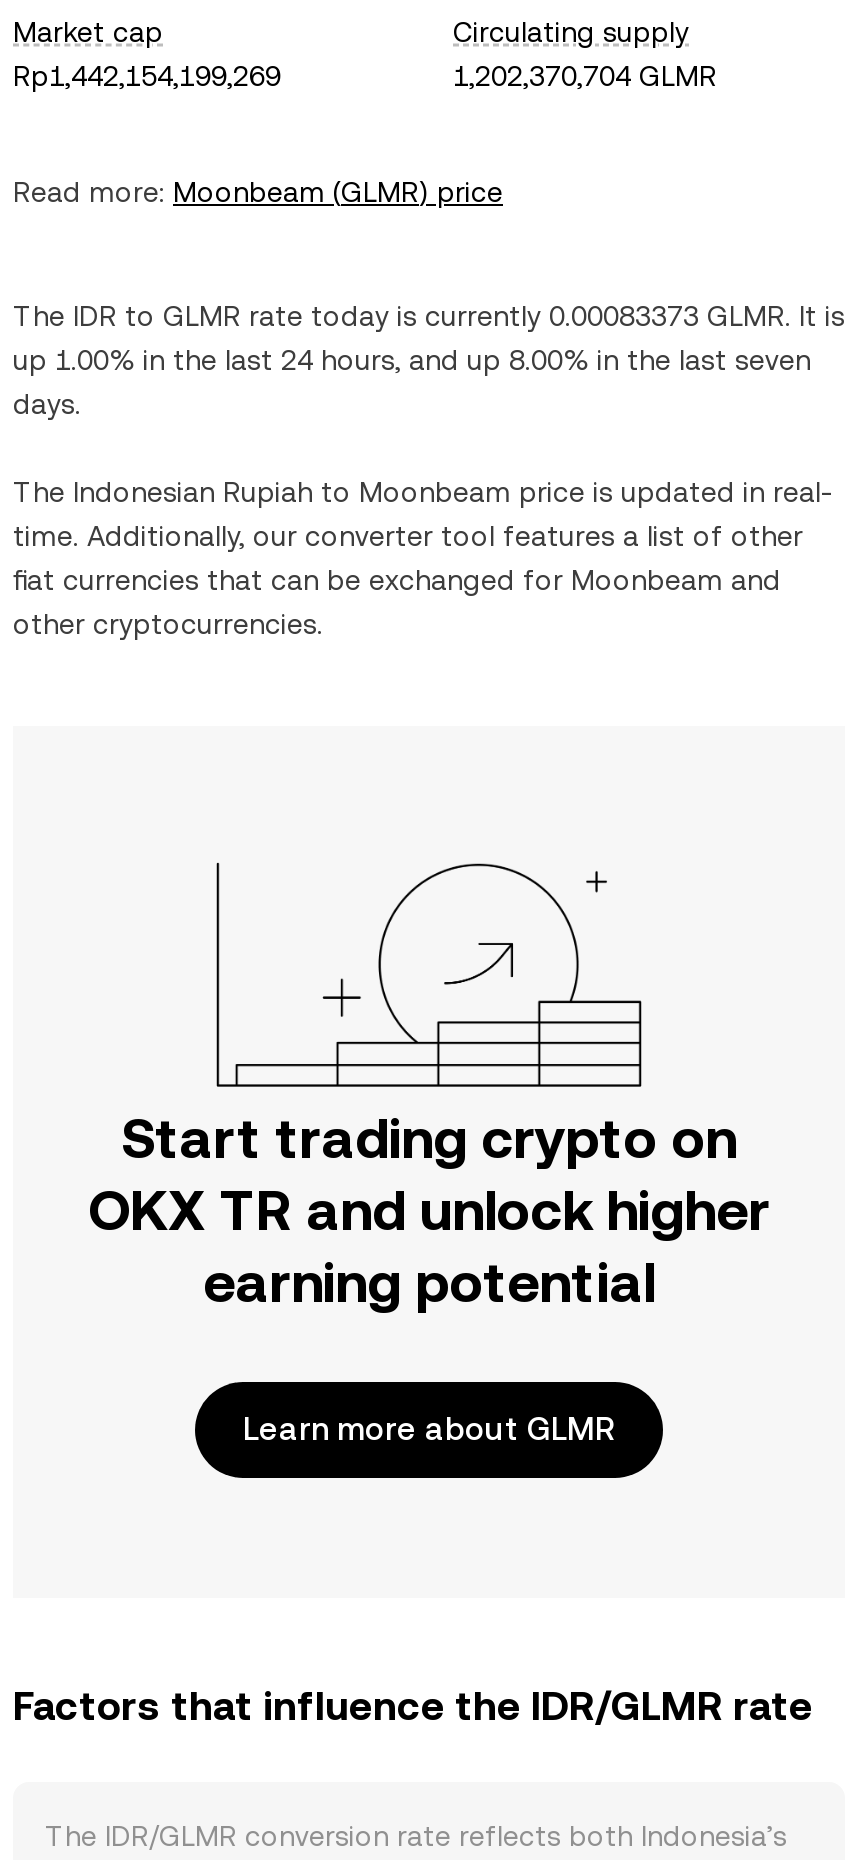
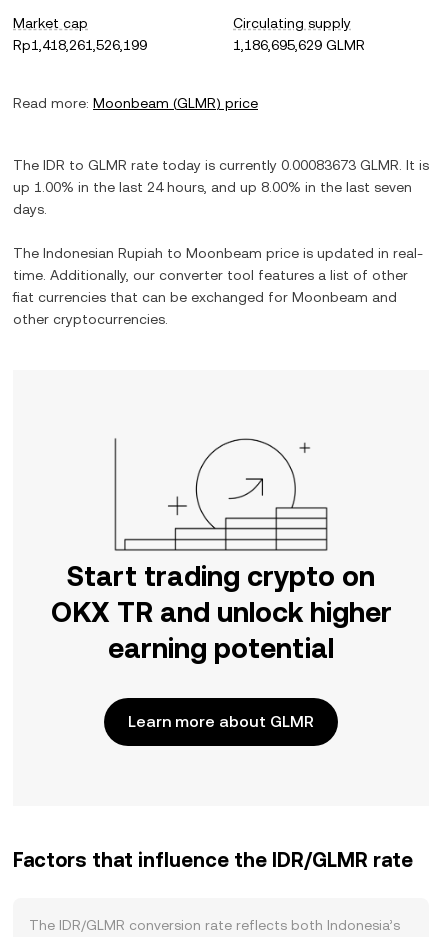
- Rp1,442,154,199,269
+ Rp1,418,261,526,199

- 1,202,370,704 GLMR
+ 1,186,695,629 GLMR

- The IDR to GLMR rate today is currently 0.00083373 GLMR. It is
+ The IDR to GLMR rate today is currently 0.00083673 GLMR. It is
